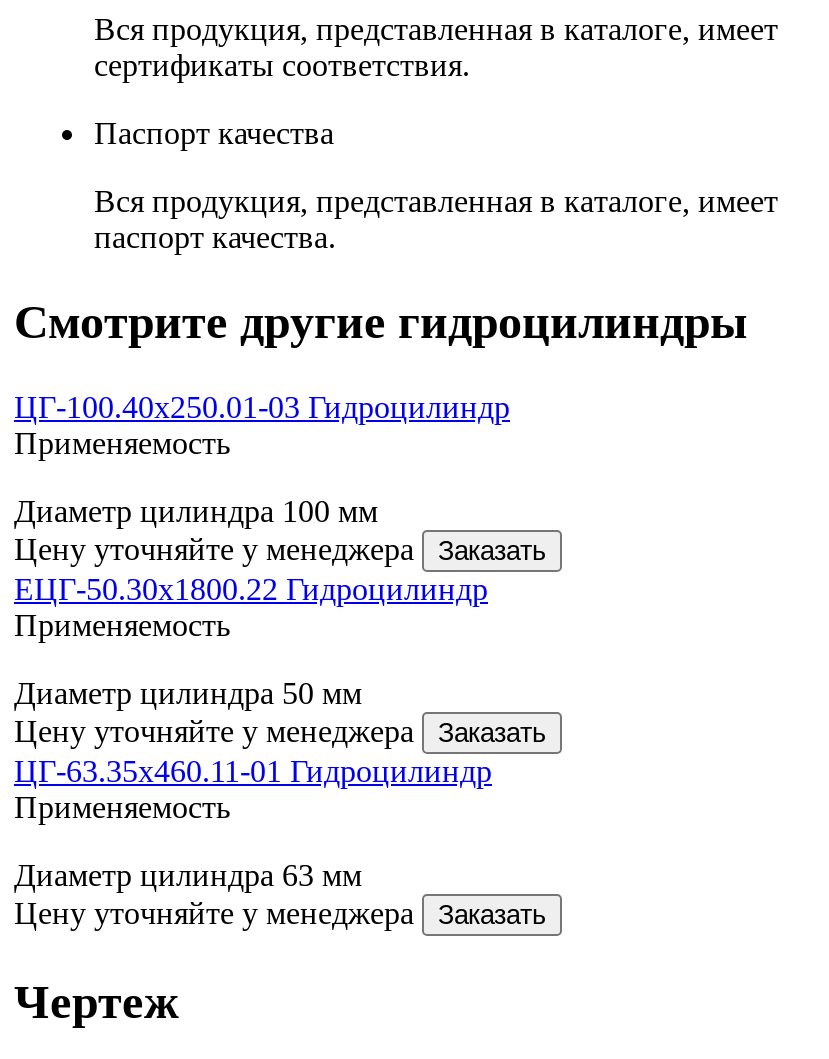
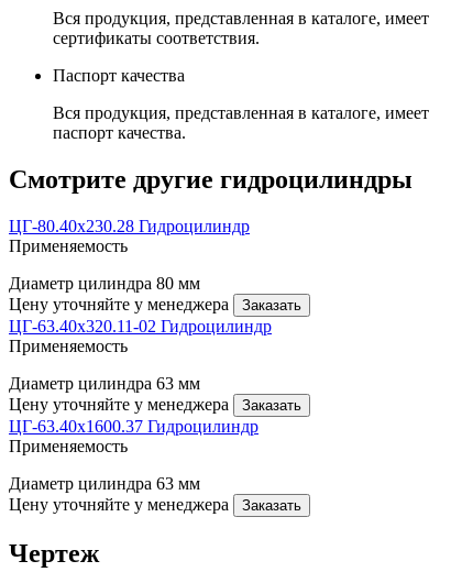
- ЦГ-100.40х250.01-03 Гидроцилиндр
+ ЦГ-80.40х230.28 Гидроцилиндр

- Диаметр цилиндра 100 мм
+ Диаметр цилиндра 80 мм

- ЕЦГ-50.30х1800.22 Гидроцилиндр
+ ЦГ-63.40х320.11-02 Гидроцилиндр

- Диаметр цилиндра 50 мм
+ Диаметр цилиндра 63 мм

- ЦГ-63.35х460.11-01 Гидроцилиндр
+ ЦГ-63.40х1600.37 Гидроцилиндр
